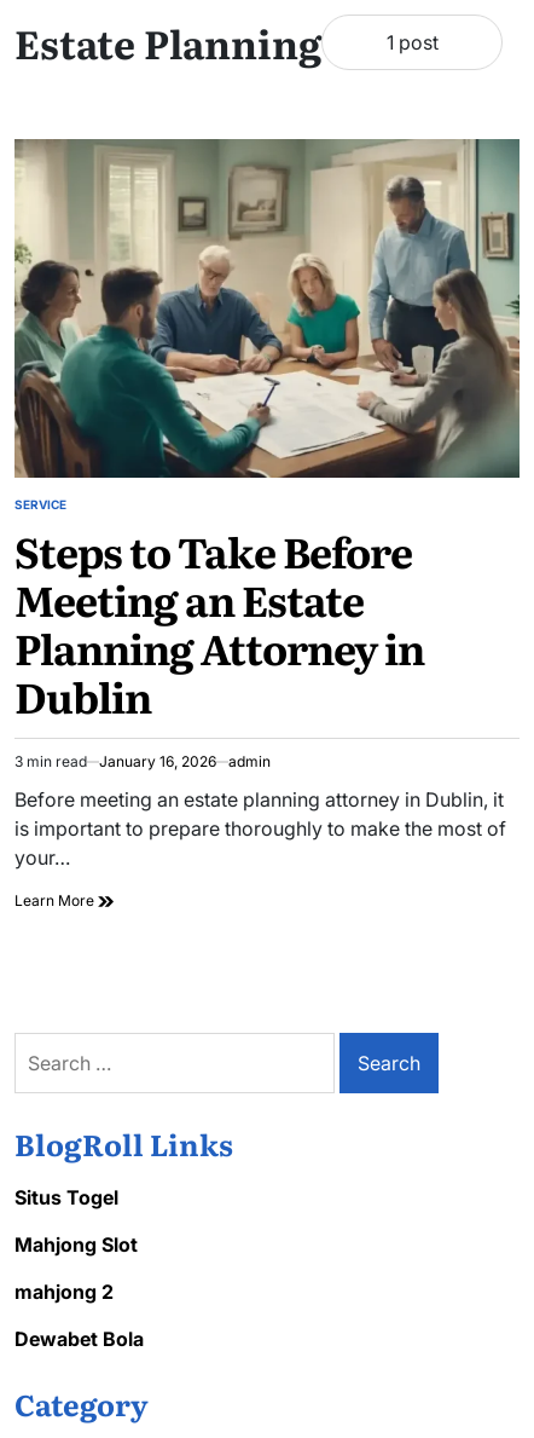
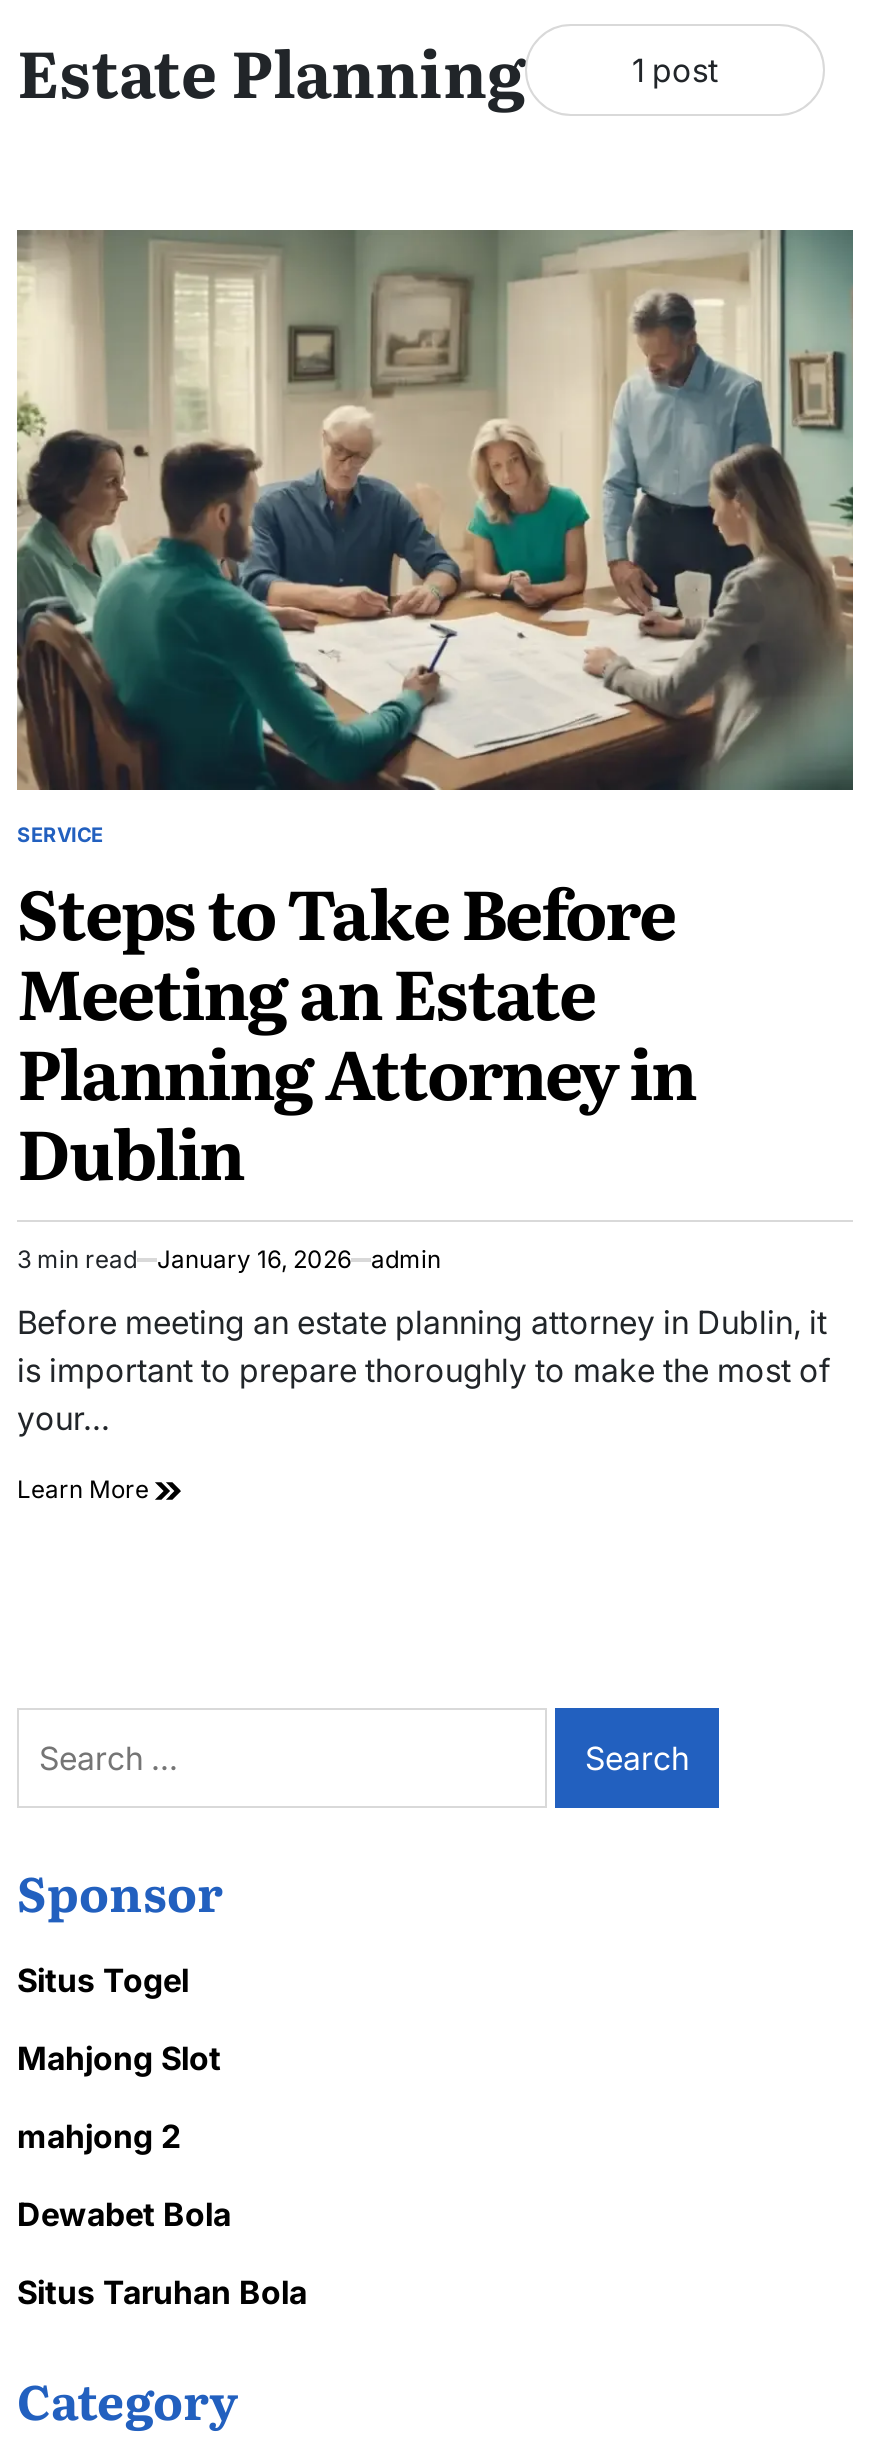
- BlogRoll Links
+ Sponsor

+ Situs Taruhan Bola
